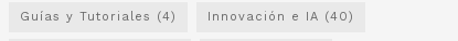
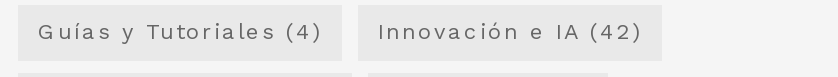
- Innovación e IA (40)
+ Innovación e IA (42)
